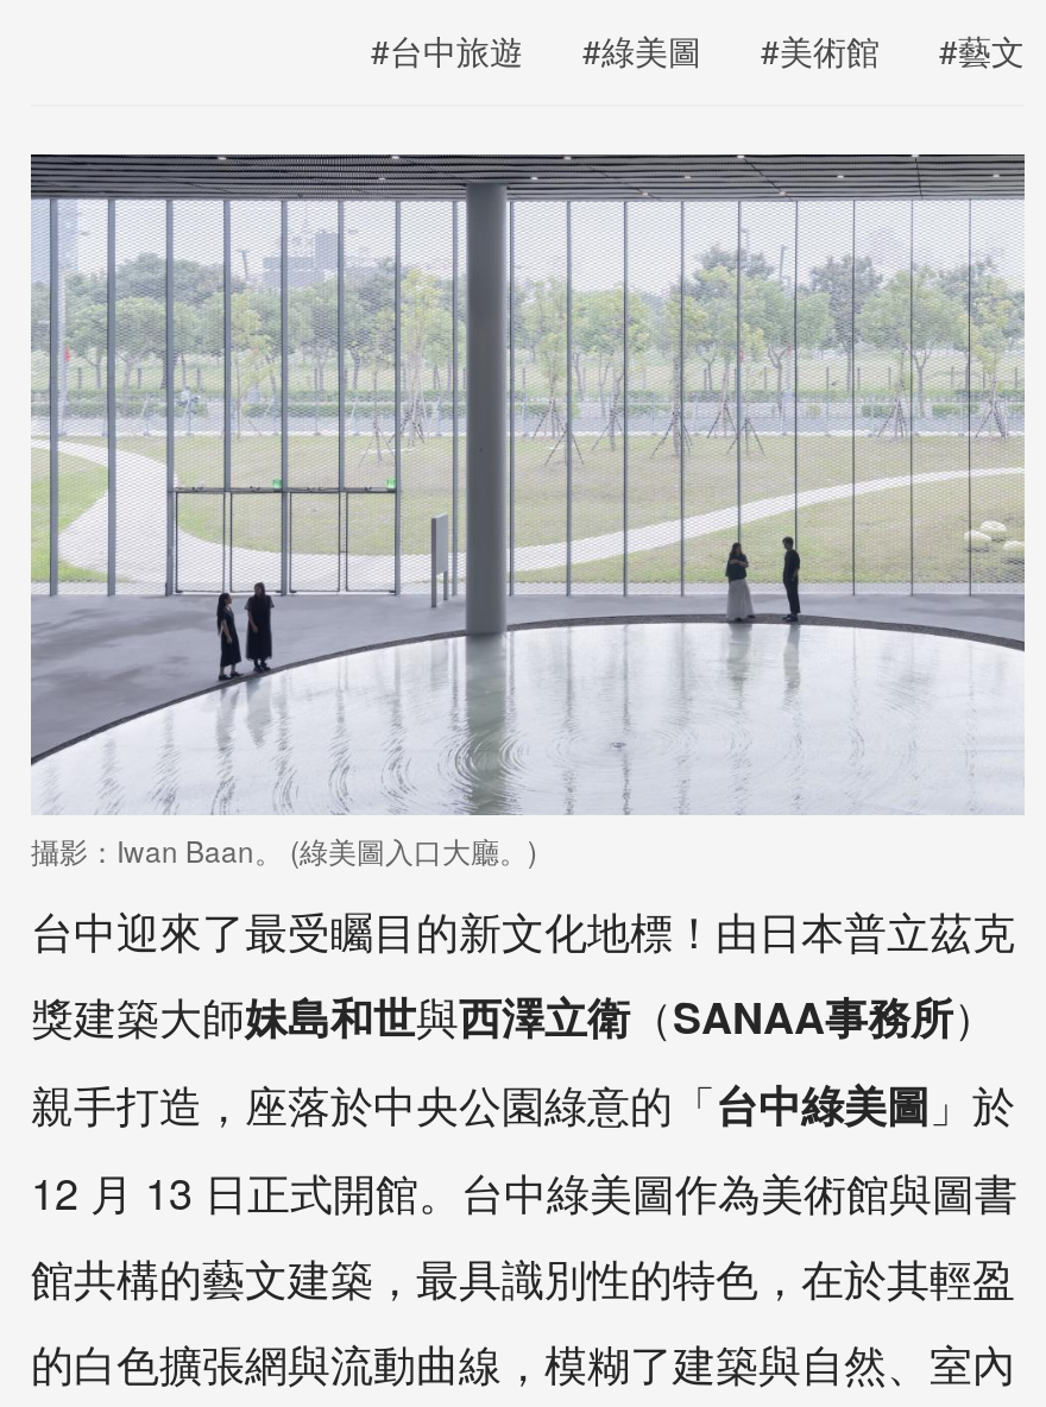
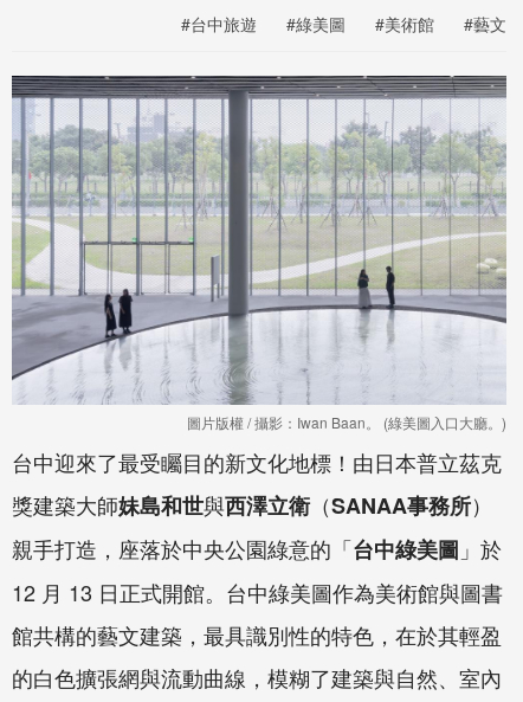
- 攝影：Iwan Baan。 (綠美圖入口大廳。)
+ 圖片版權 / 攝影：Iwan Baan。 (綠美圖入口大廳。)
